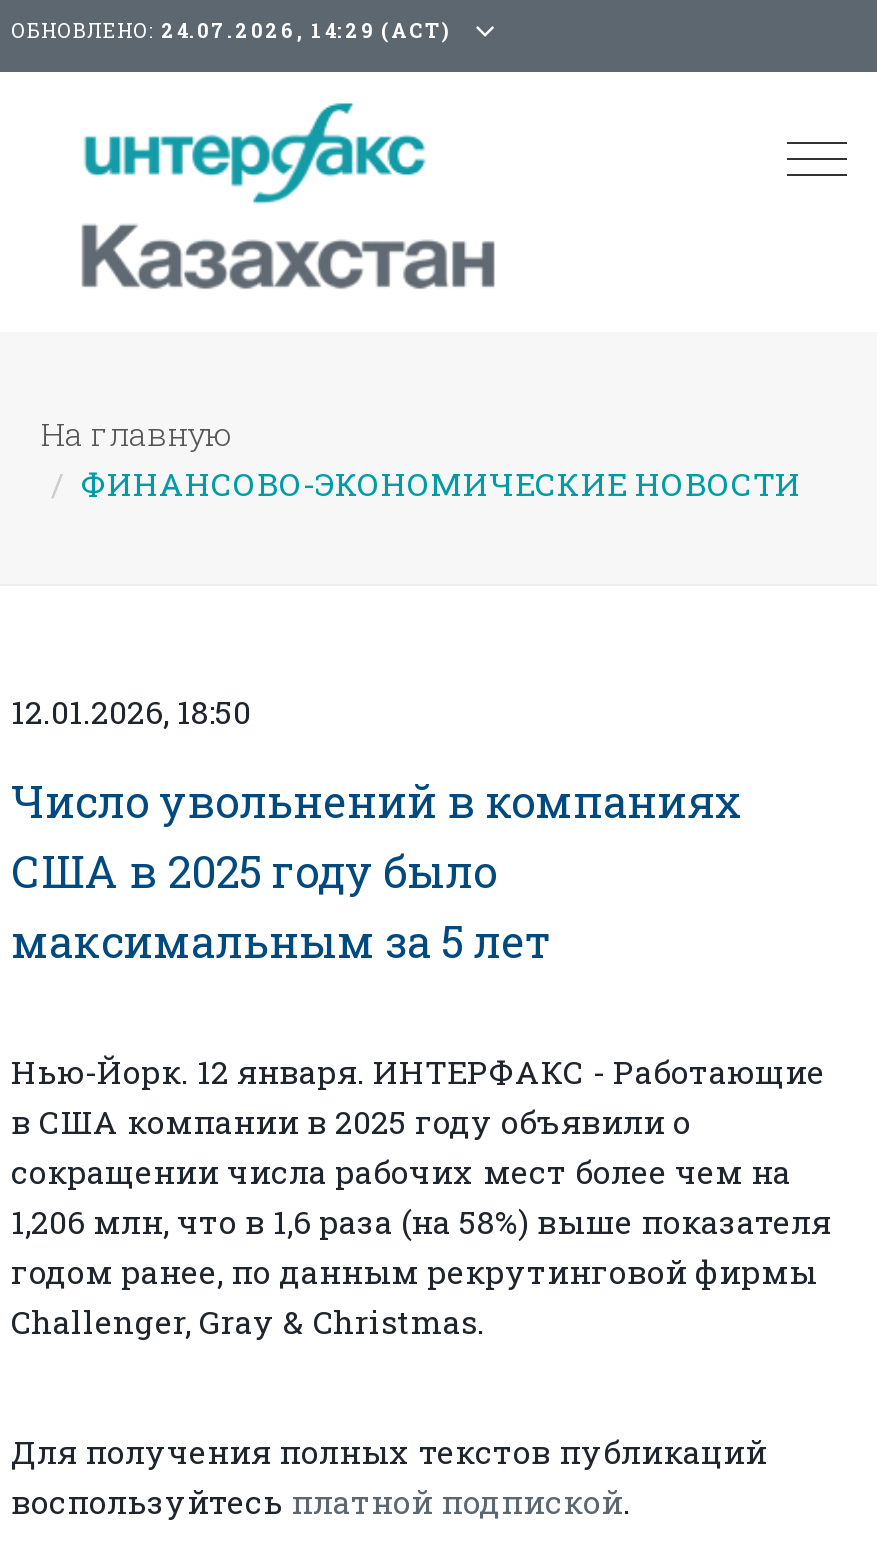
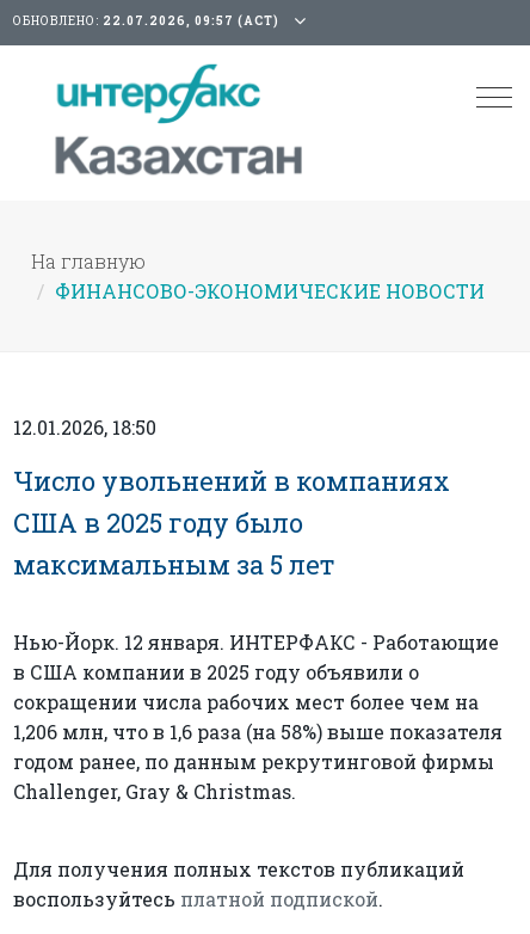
- ОБНОВЛЕНО: 24.07.2026, 14:29 (АСТ)
+ ОБНОВЛЕНО: 22.07.2026, 09:57 (АСТ)
